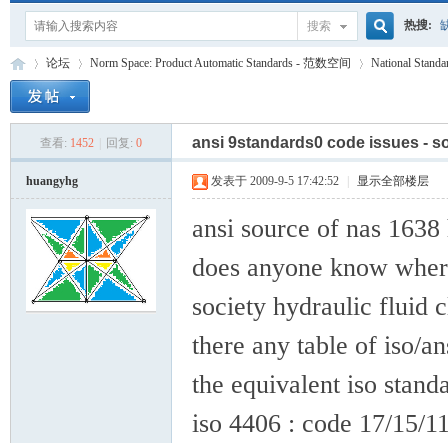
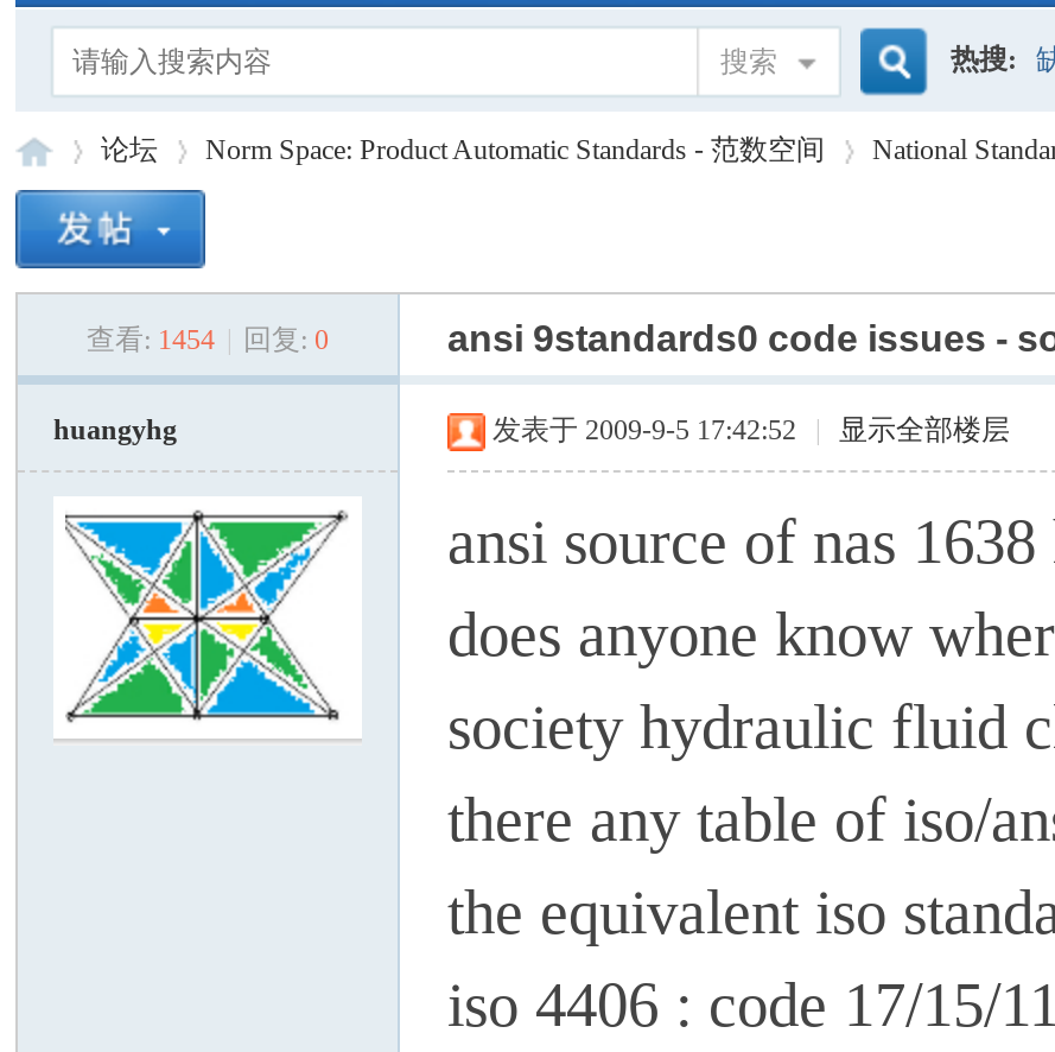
- 查看: 1452
+ 查看: 1454
